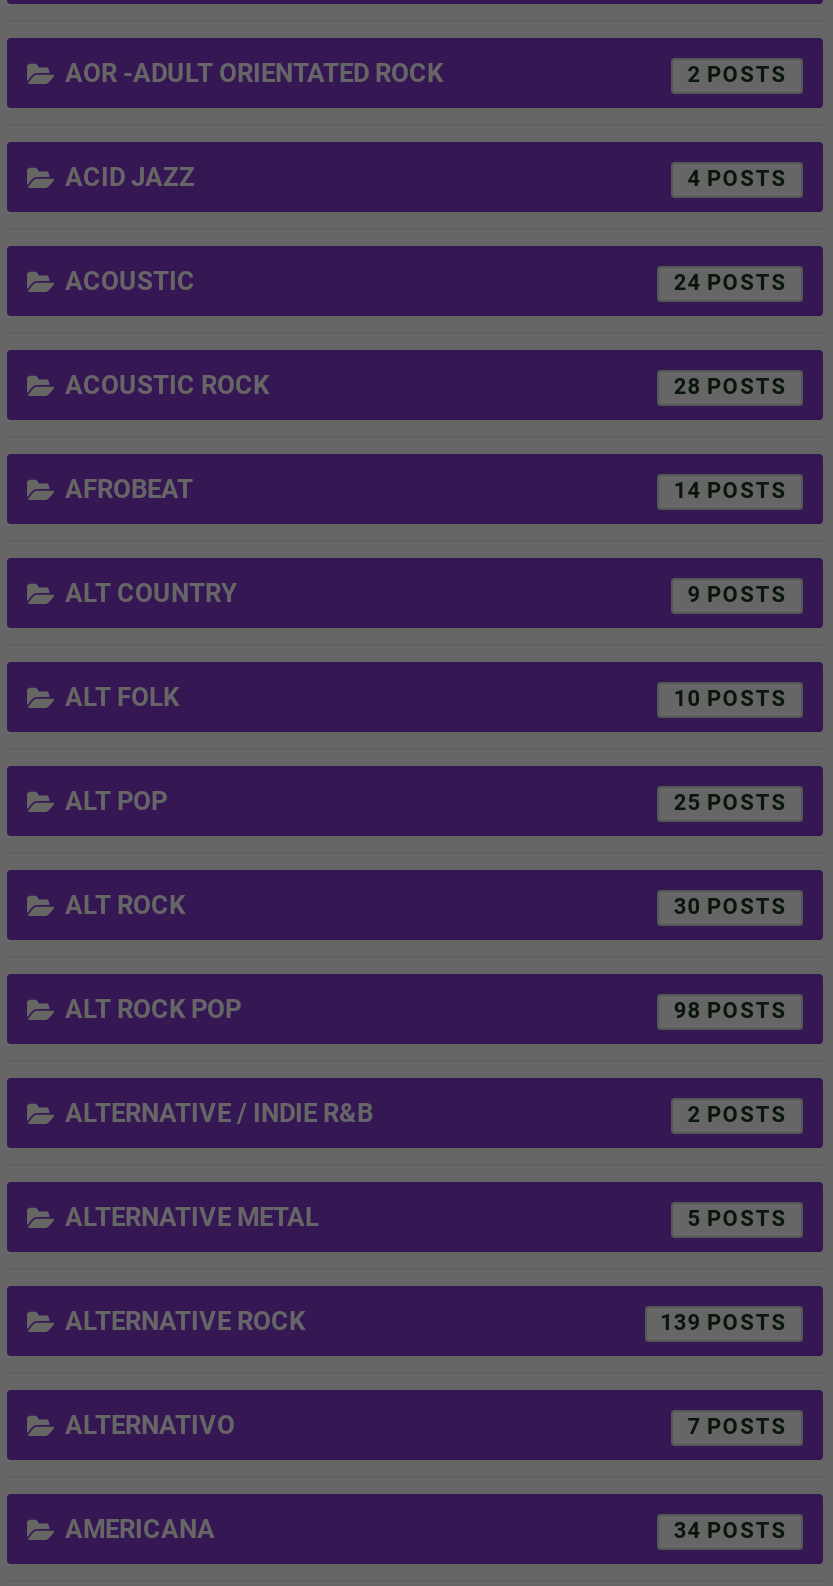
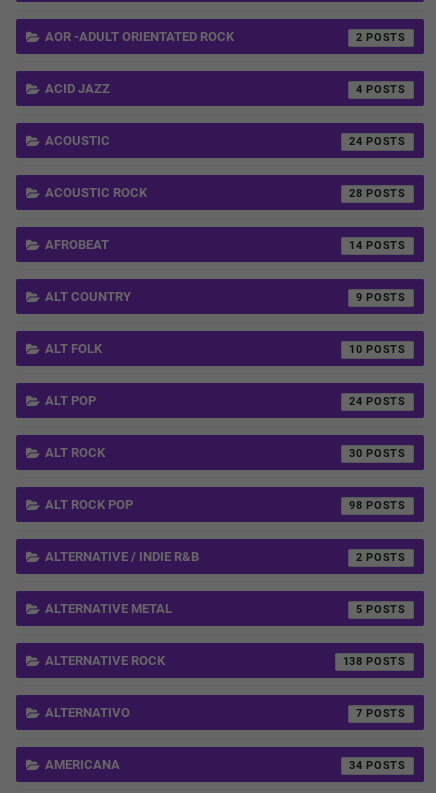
- 25
+ 24

- 139
+ 138
